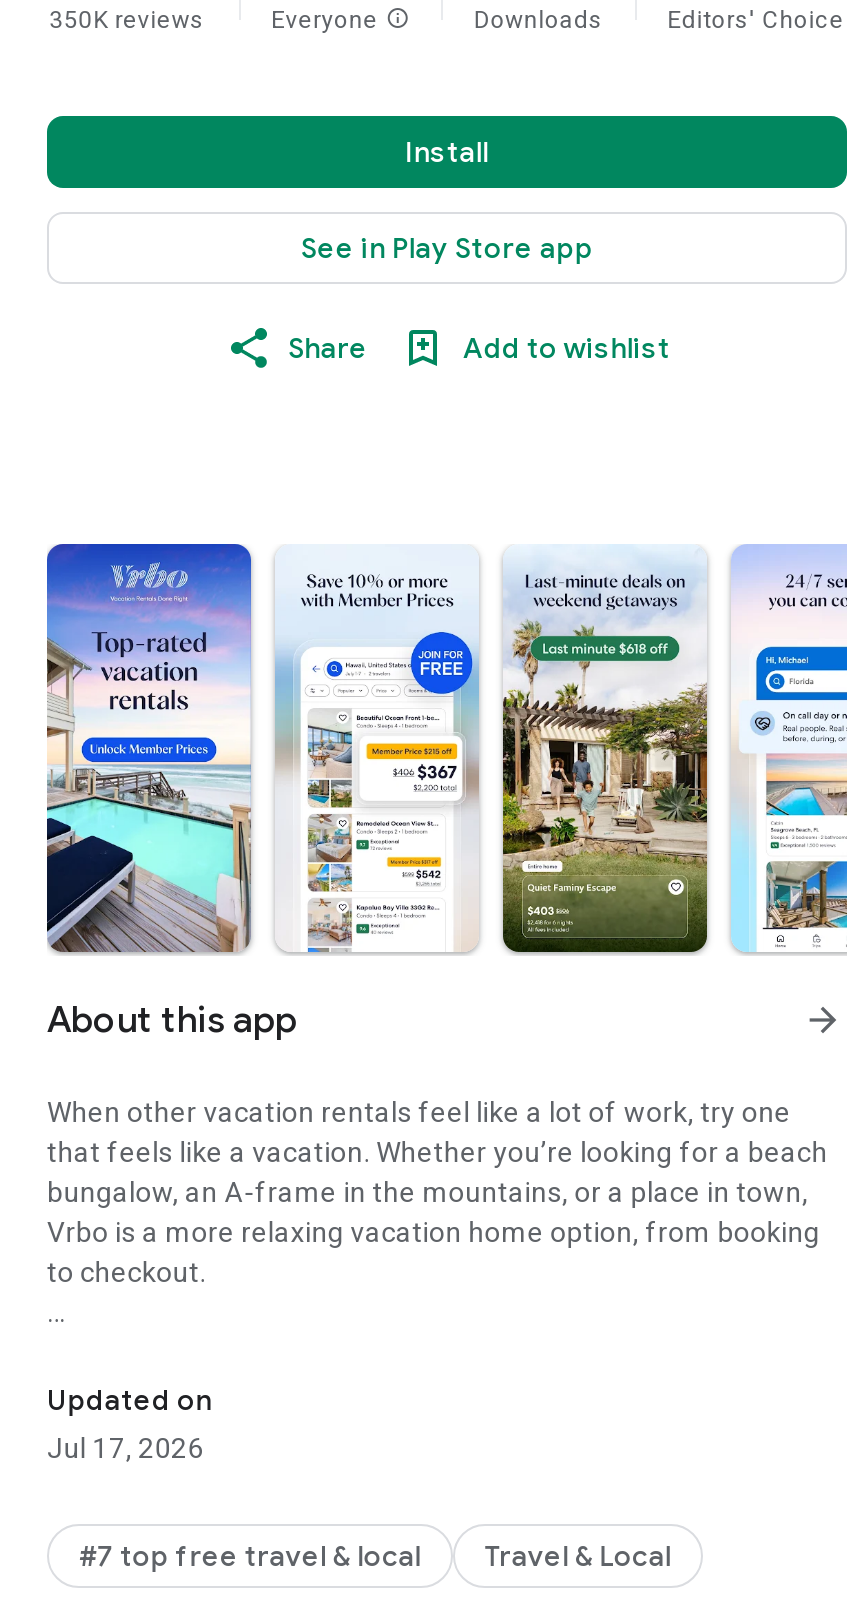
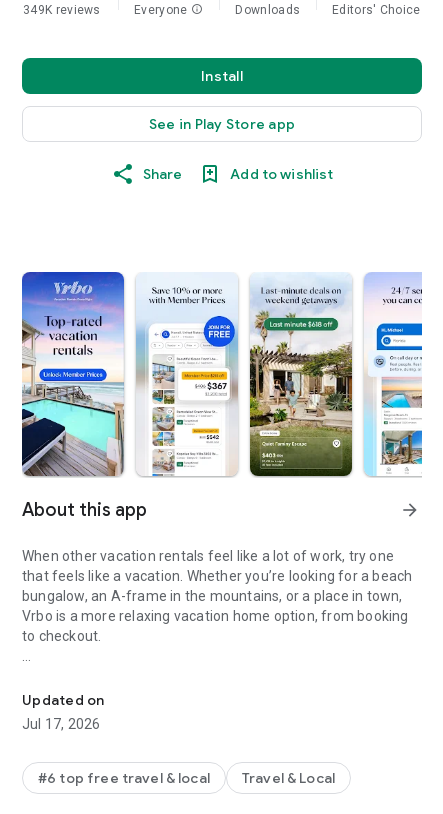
- 350K reviews
+ 349K reviews

- #7 top free travel & local
+ #6 top free travel & local
